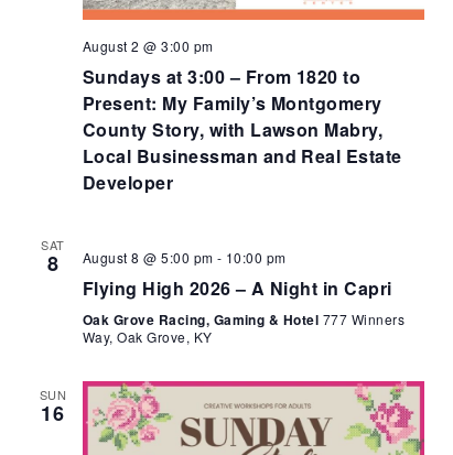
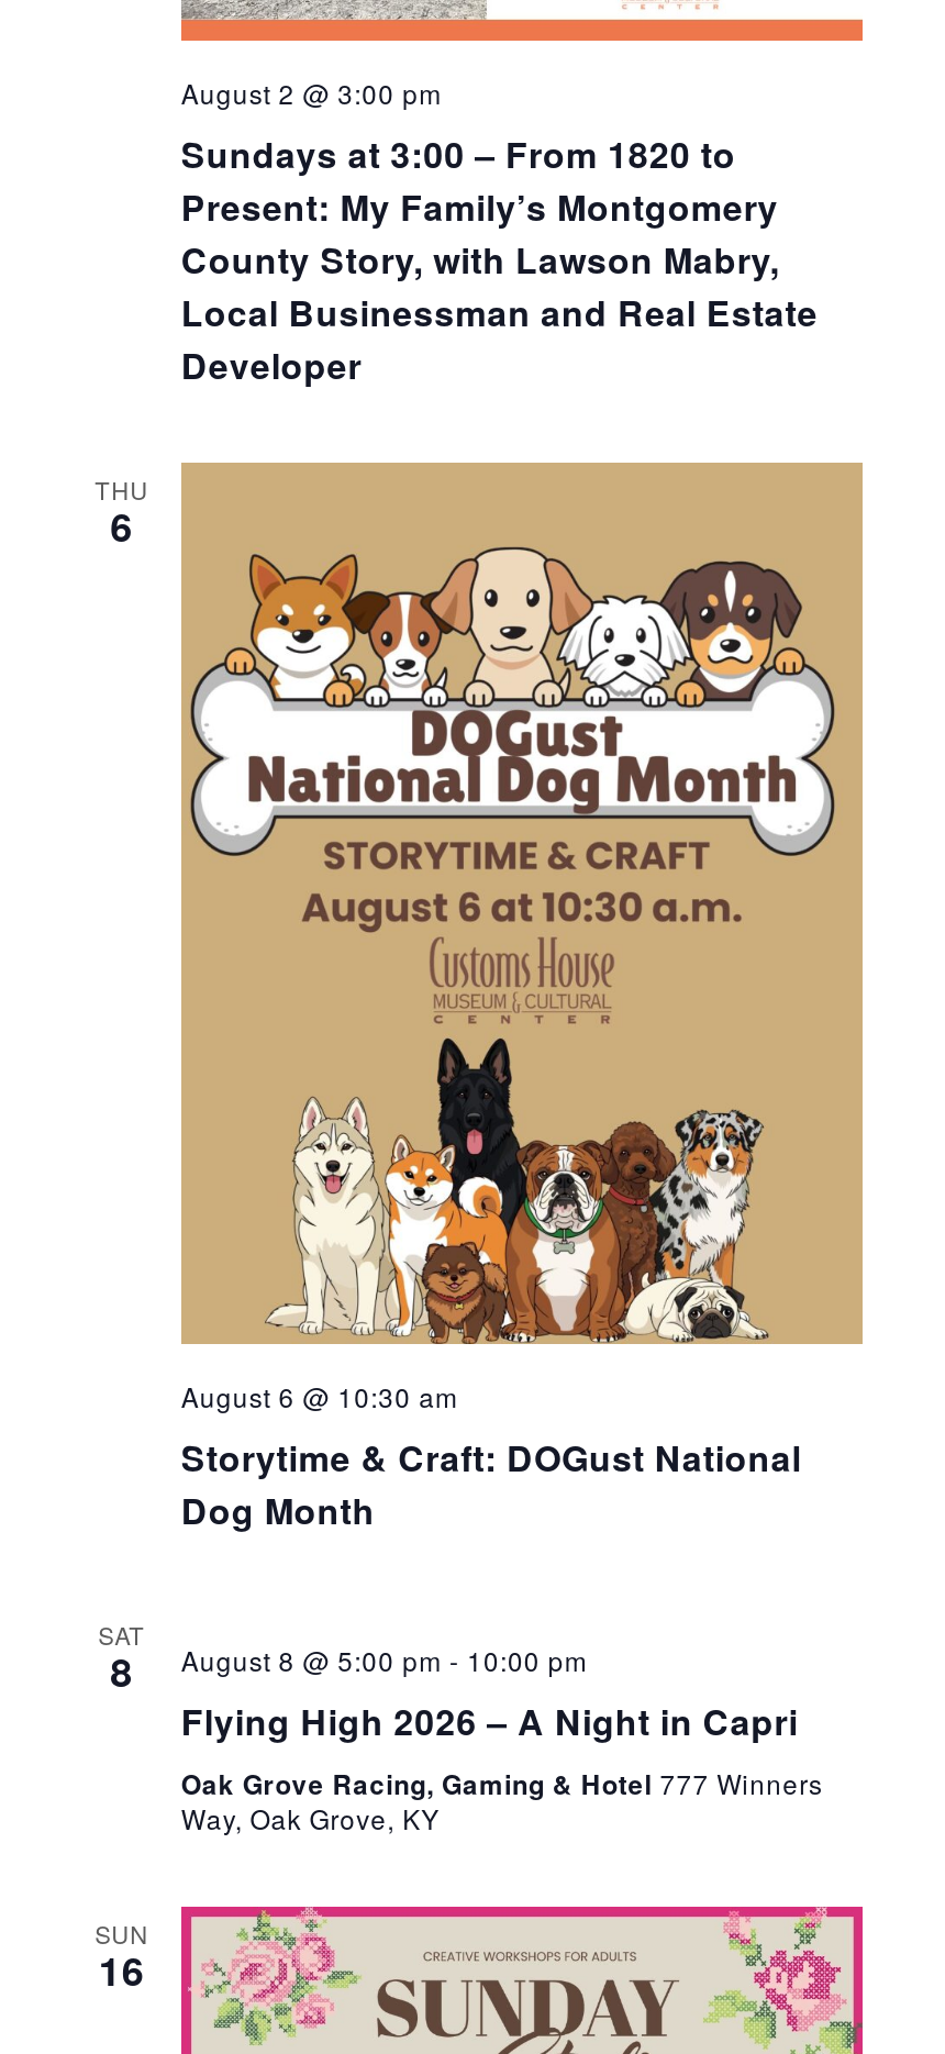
+ [image]
+ THU
+ 6

+ August 6 @ 10:30 am
+ Storytime & Craft: DOGust National
+ Dog Month
